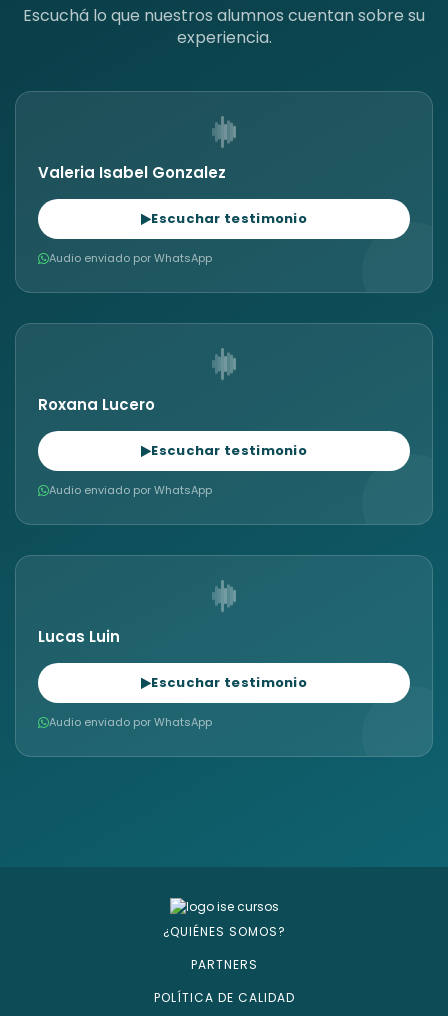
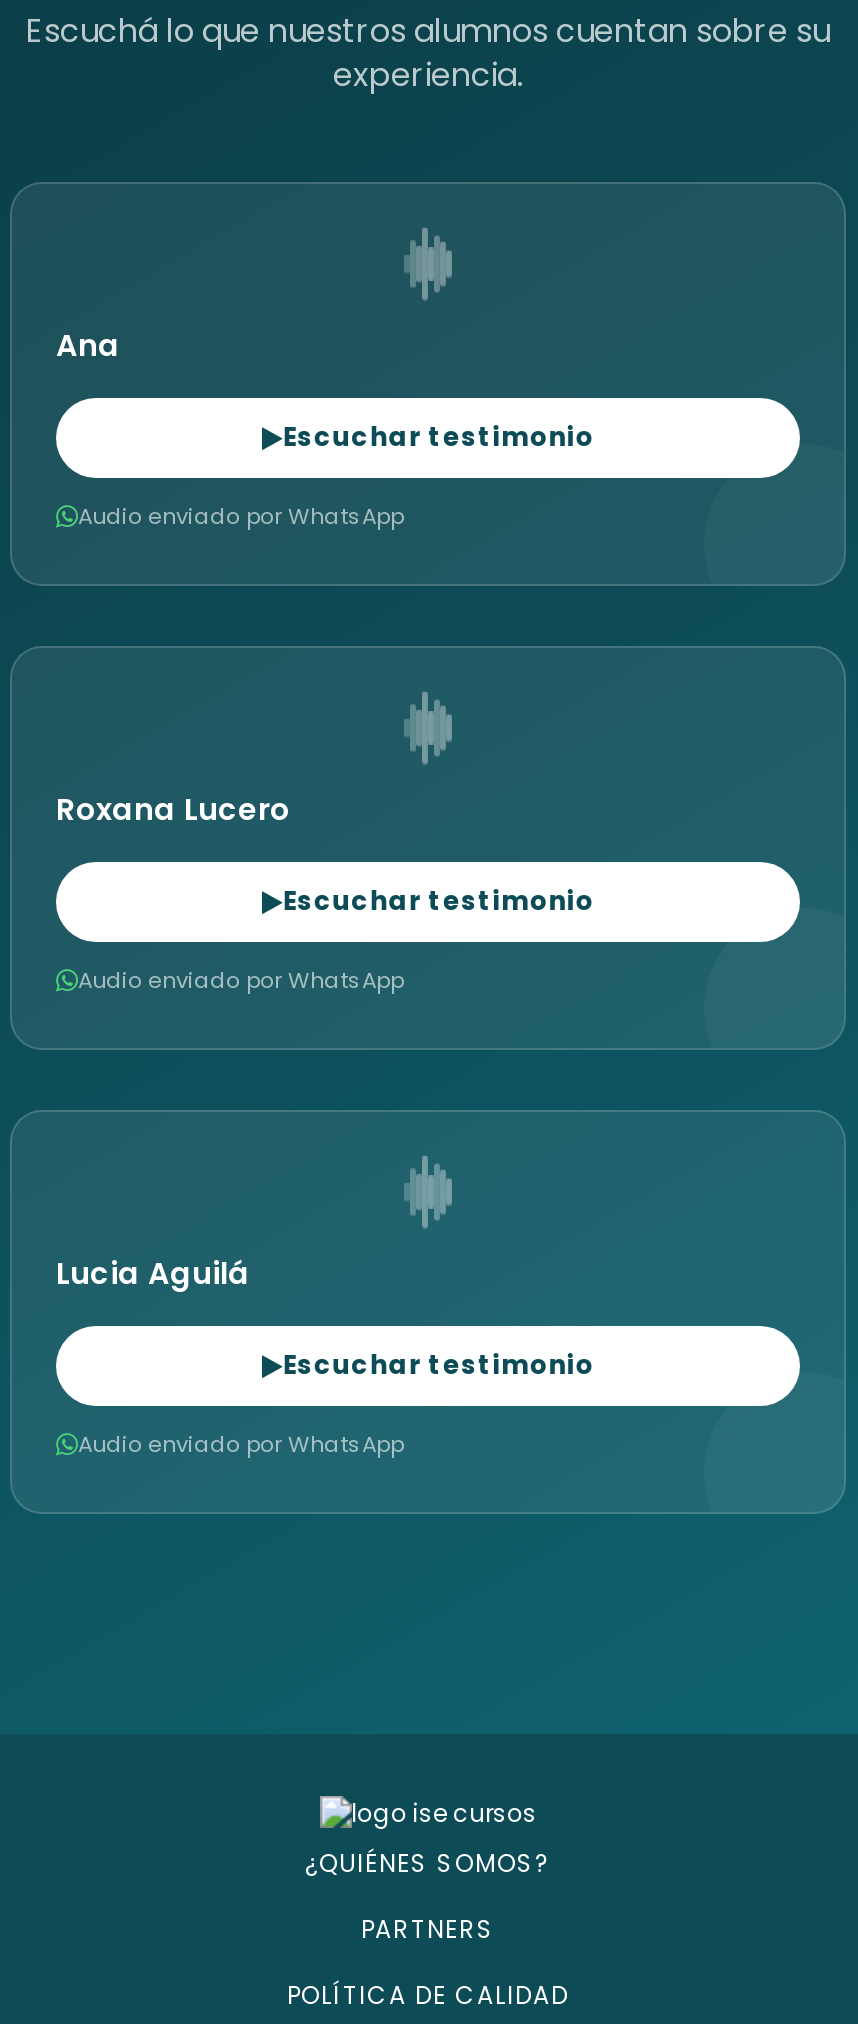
- Valeria Isabel Gonzalez
+ Ana

- Lucas Luin
+ Lucia Aguilá
